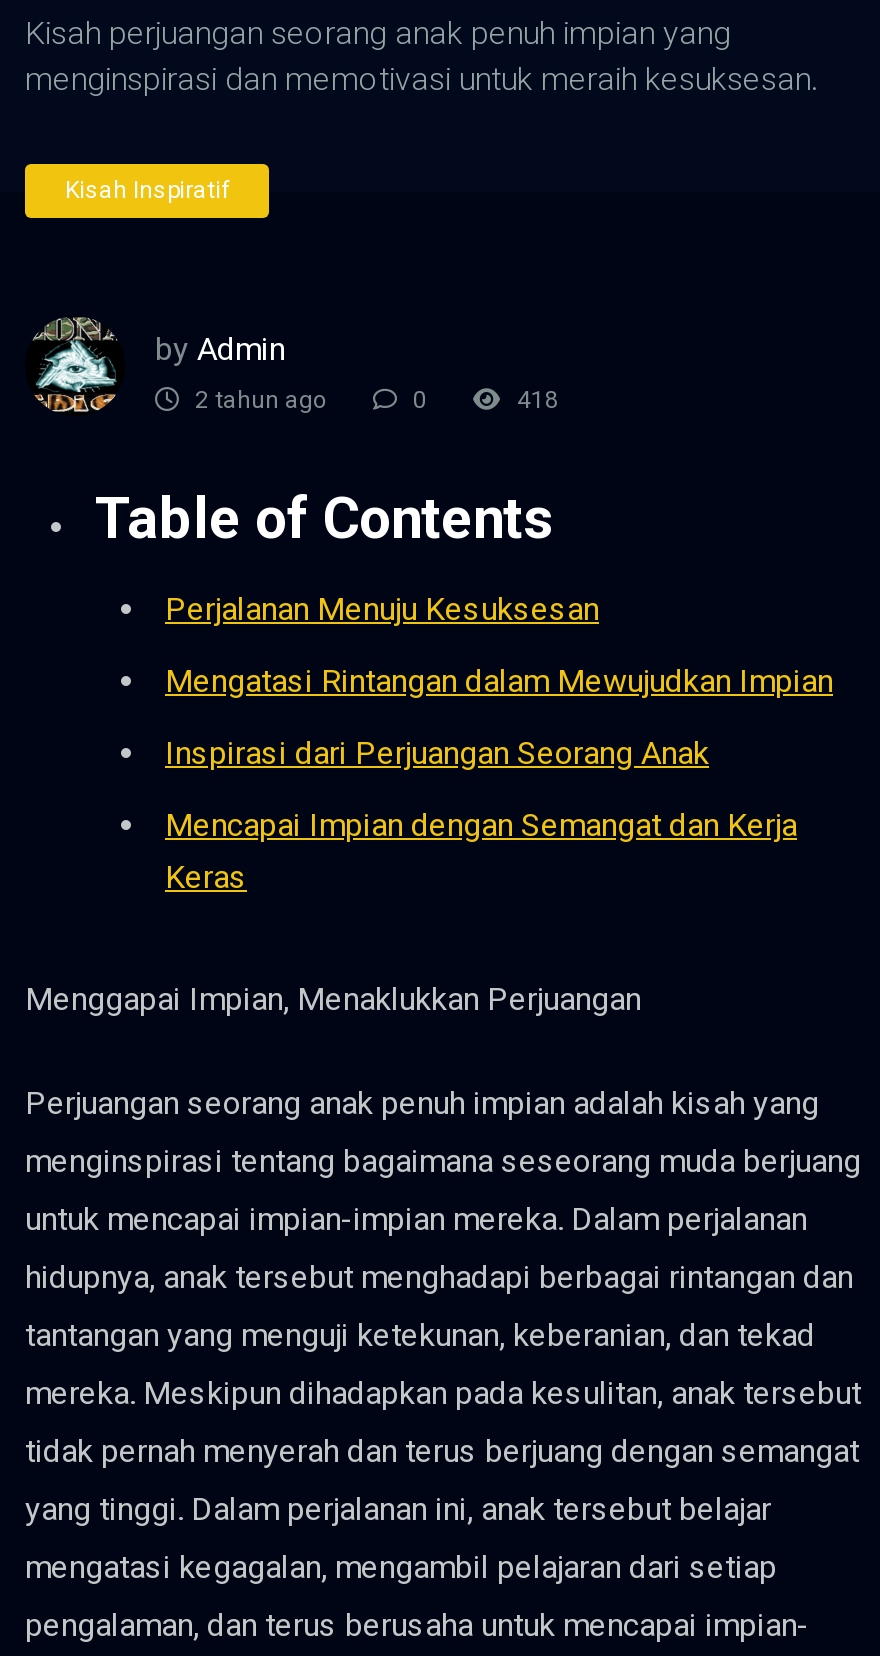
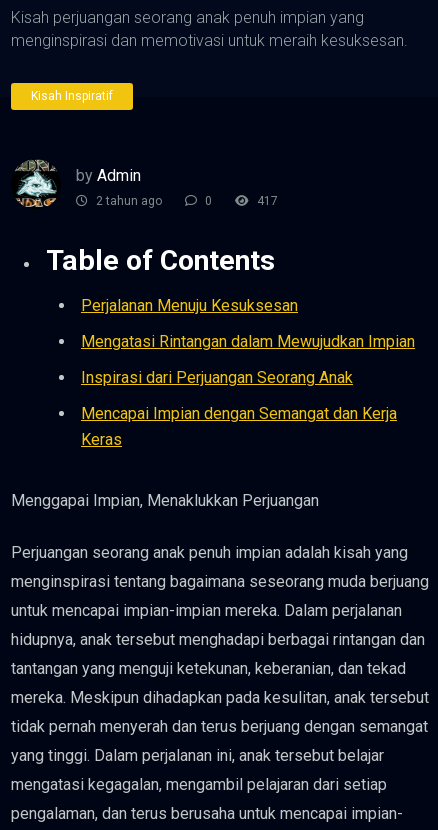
- 418
+ 417
